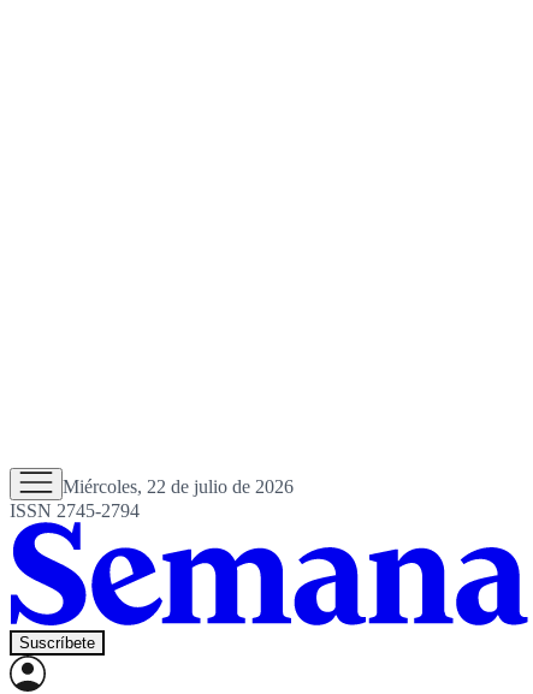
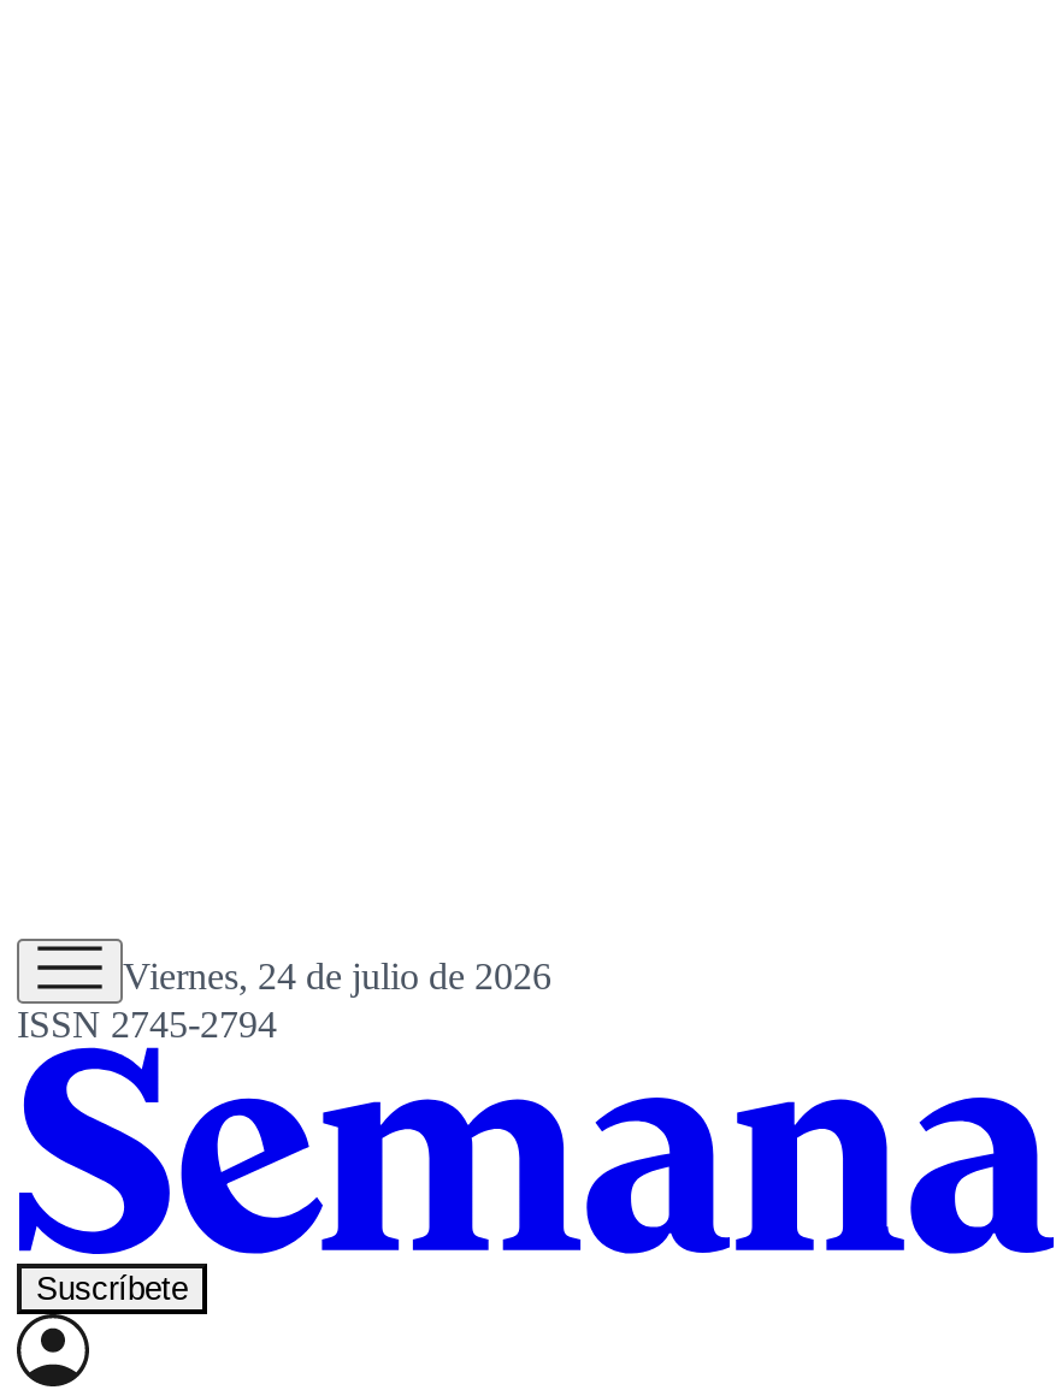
- Miércoles, 22 de julio de 2026
+ Viernes, 24 de julio de 2026
